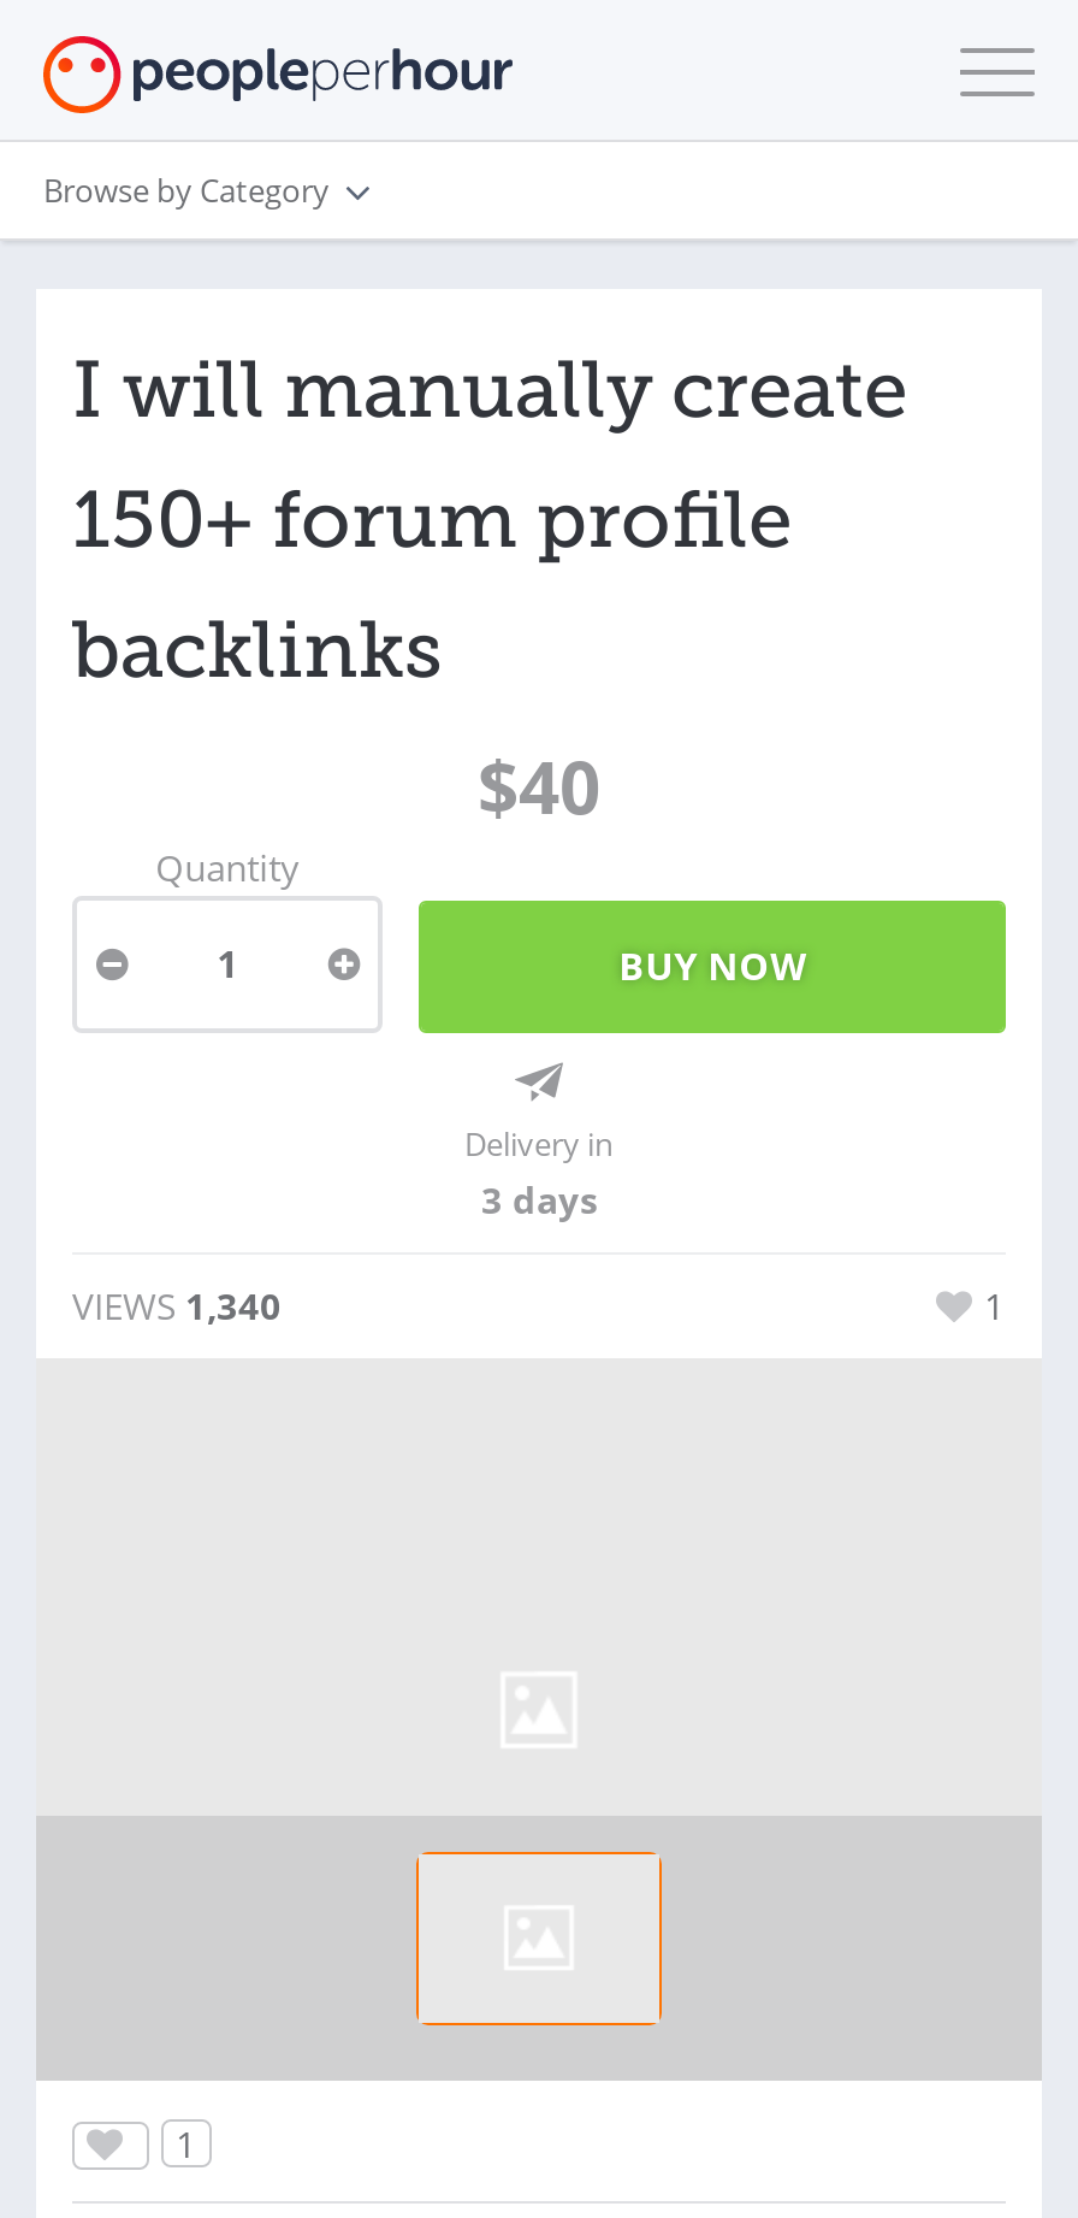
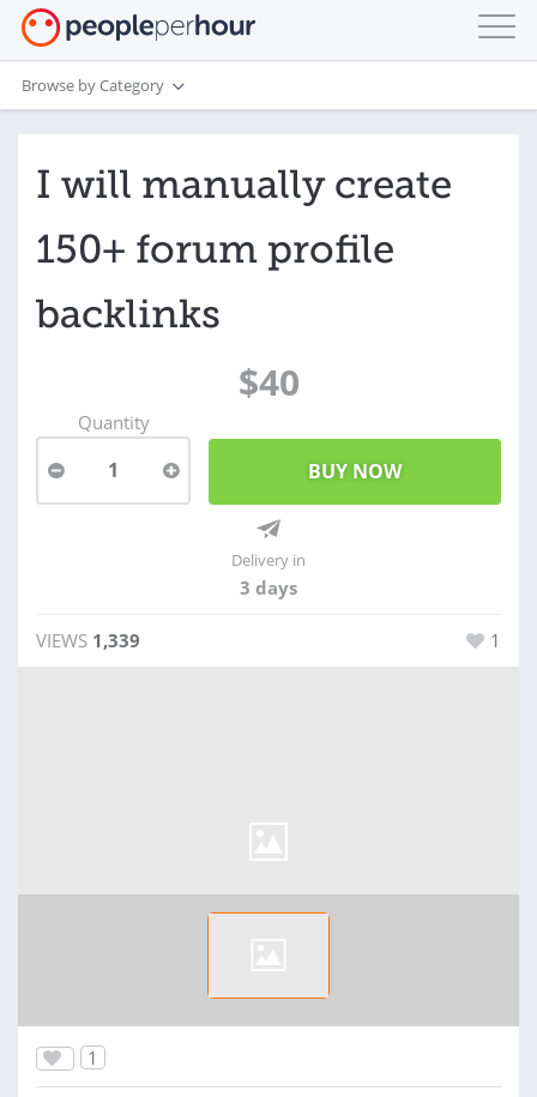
- VIEWS 1,340
+ VIEWS 1,339
